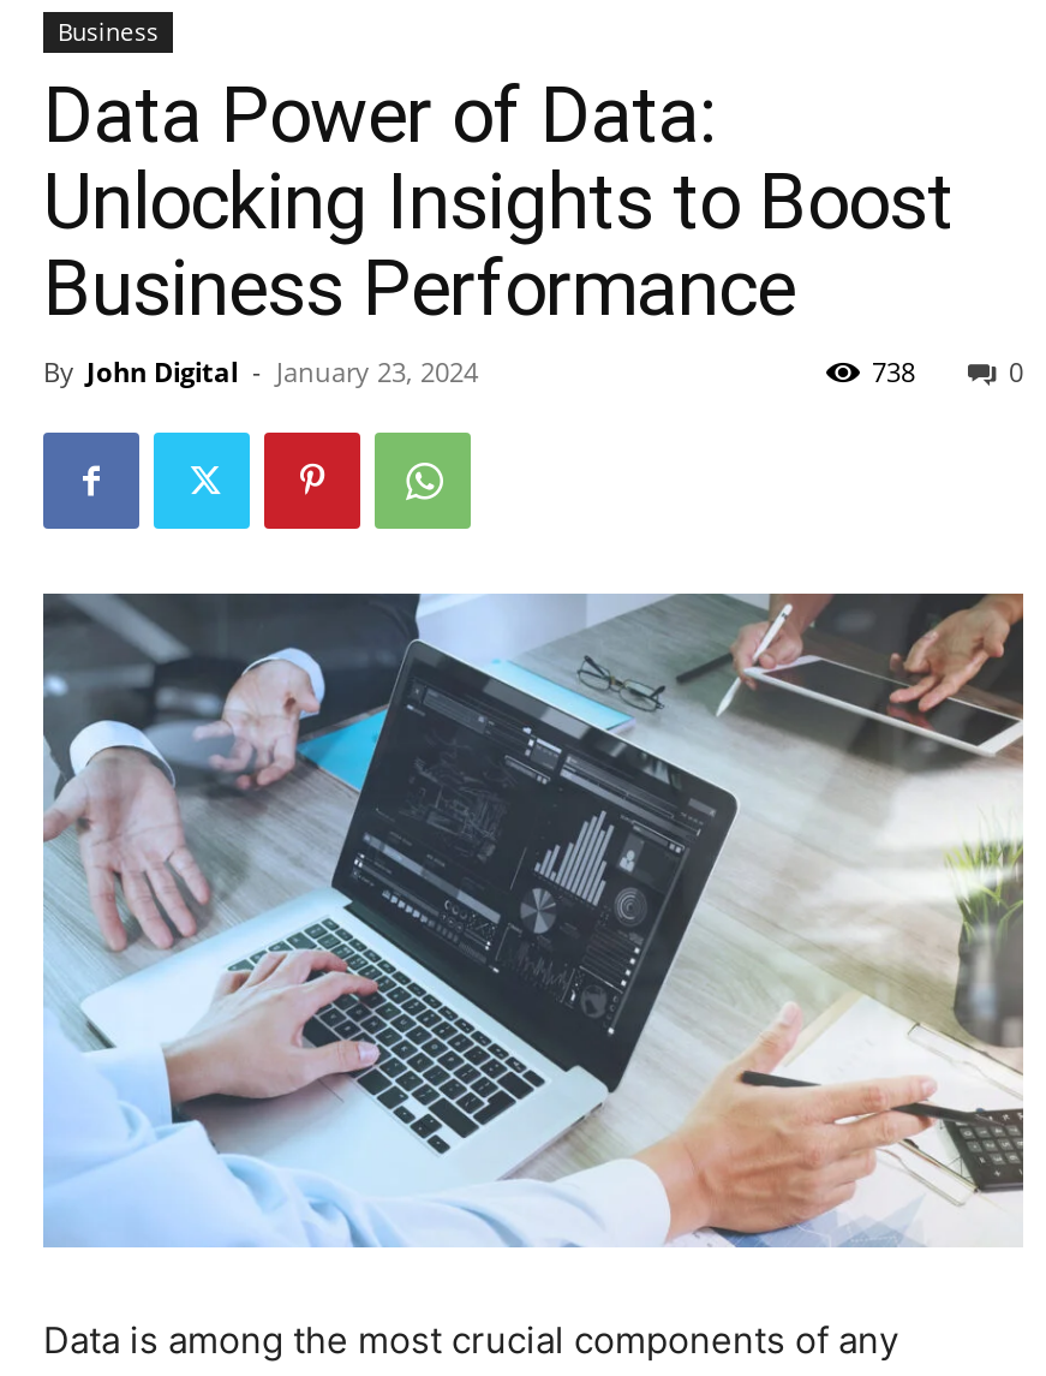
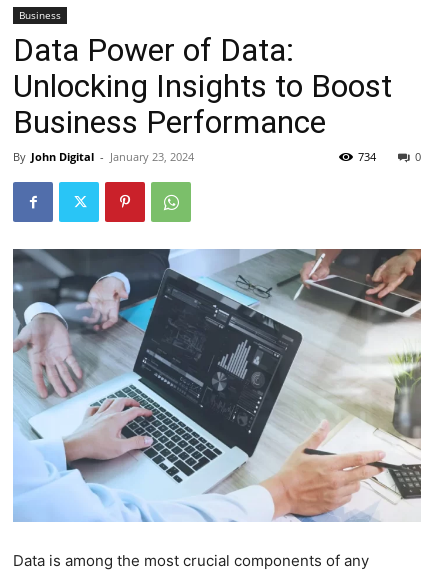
- 738
+ 734
